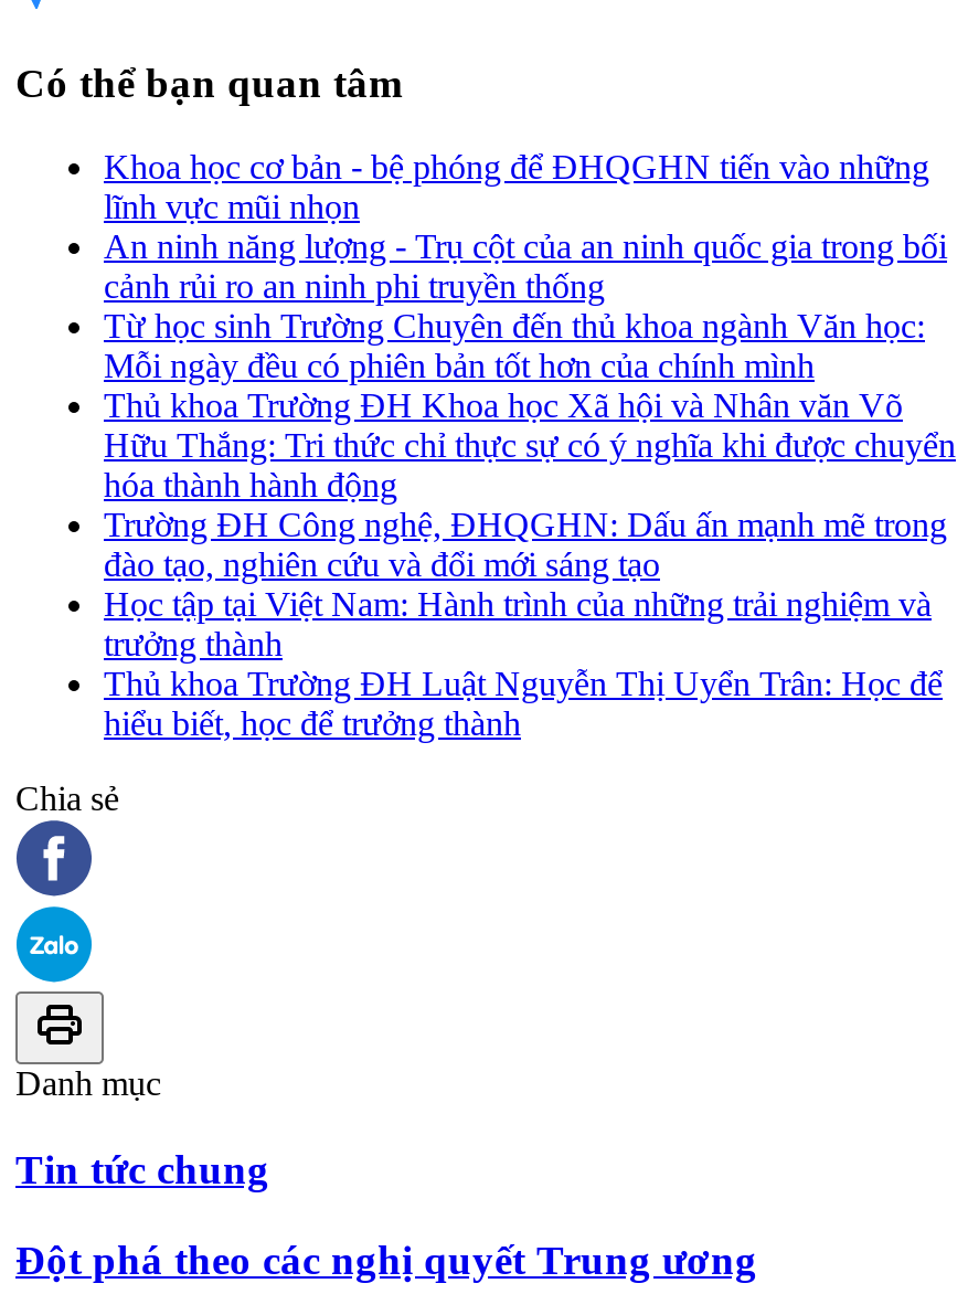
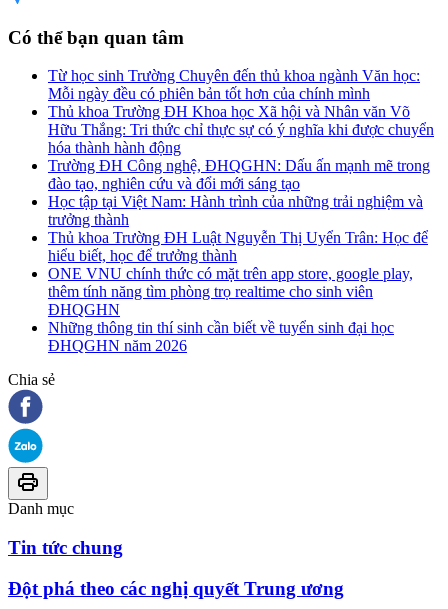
- Khoa học cơ bản - bệ phóng để ĐHQGHN tiến vào những
- lĩnh vực mũi nhọn
- An ninh năng lượng - Trụ cột của an ninh quốc gia trong bối
- cảnh rủi ro an ninh phi truyền thống

moved up: Từ học sinh Trường Chuyên đến thủ khoa ngành Văn học: | Mỗi ngày đều có phiên bản tốt hơn của chính mình | Thủ khoa Trường ĐH Khoa học Xã hội và Nhân văn Võ | ... | Thủ khoa Trường ĐH Luật Nguyễn Thị Uyển Trân: Học để | hiểu biết, học để trưởng thành

+ ONE VNU chính thức có mặt trên app store, google play,
+ thêm tính năng tìm phòng trọ realtime cho sinh viên
+ ĐHQGHN
+ Những thông tin thí sinh cần biết về tuyển sinh đại học
+ ĐHQGHN năm 2026
